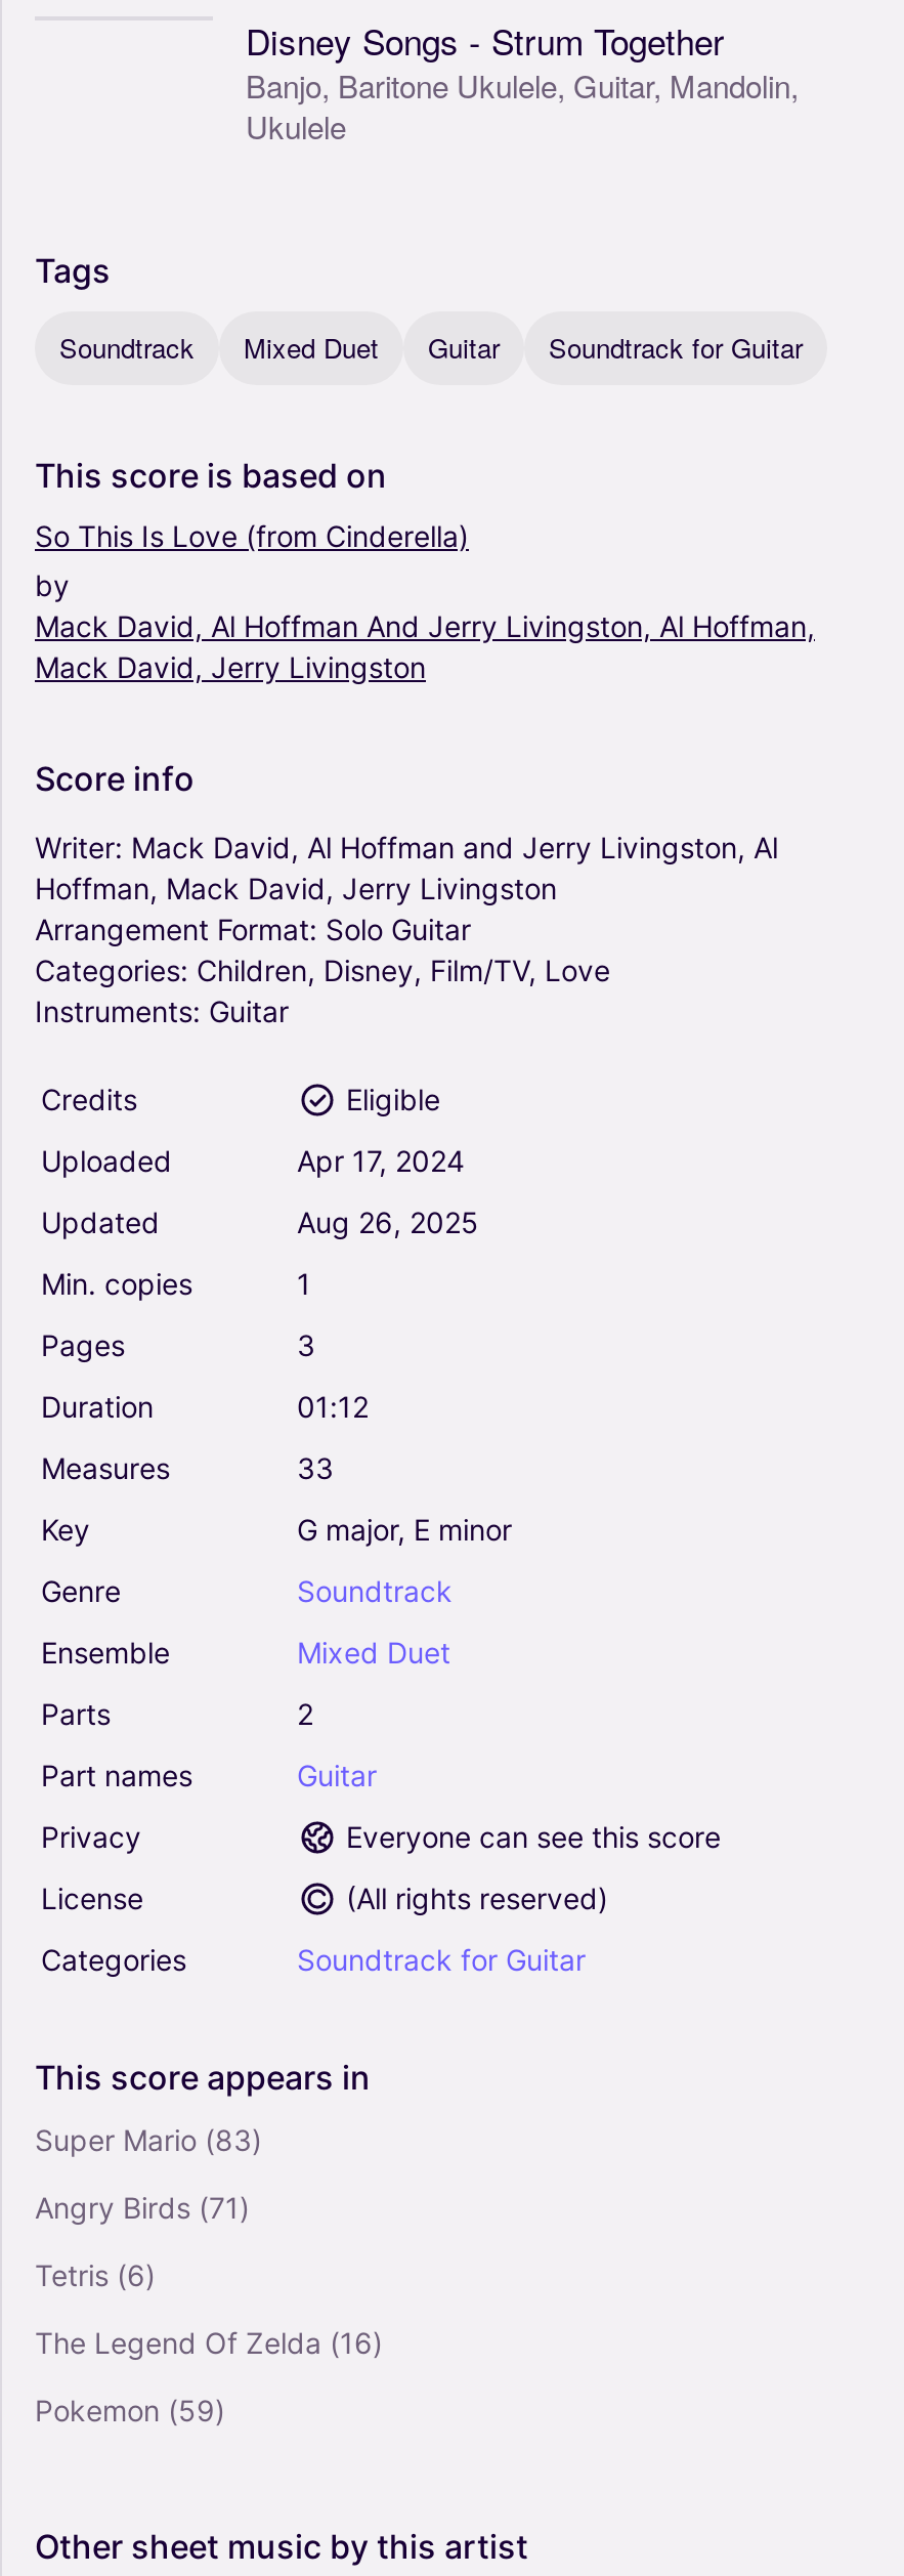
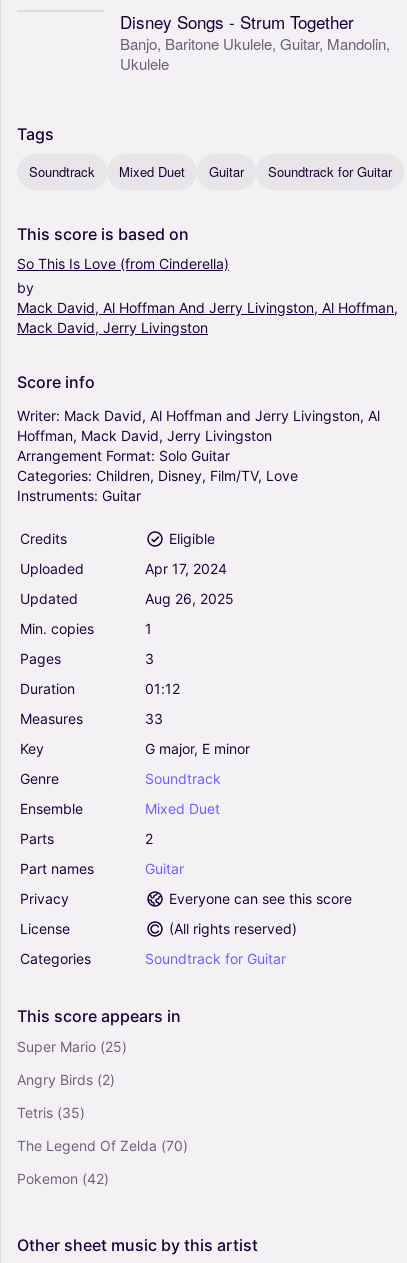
- Super Mario (83)
+ Super Mario (25)

- Angry Birds (71)
+ Angry Birds (2)

- Tetris (6)
+ Tetris (35)

- The Legend Of Zelda (16)
+ The Legend Of Zelda (70)

- Pokemon (59)
+ Pokemon (42)
